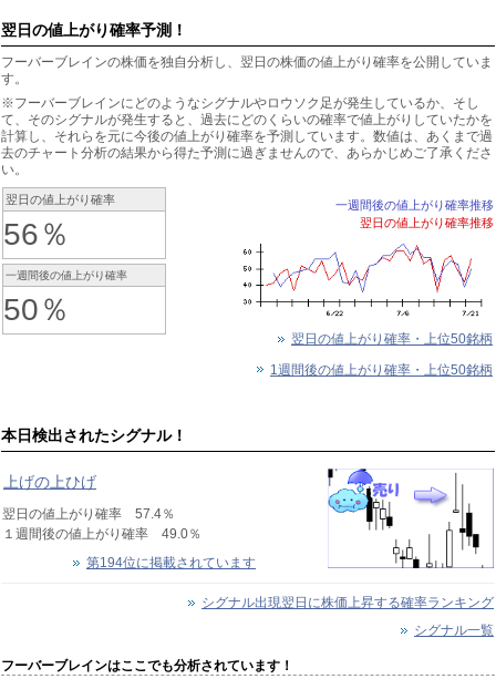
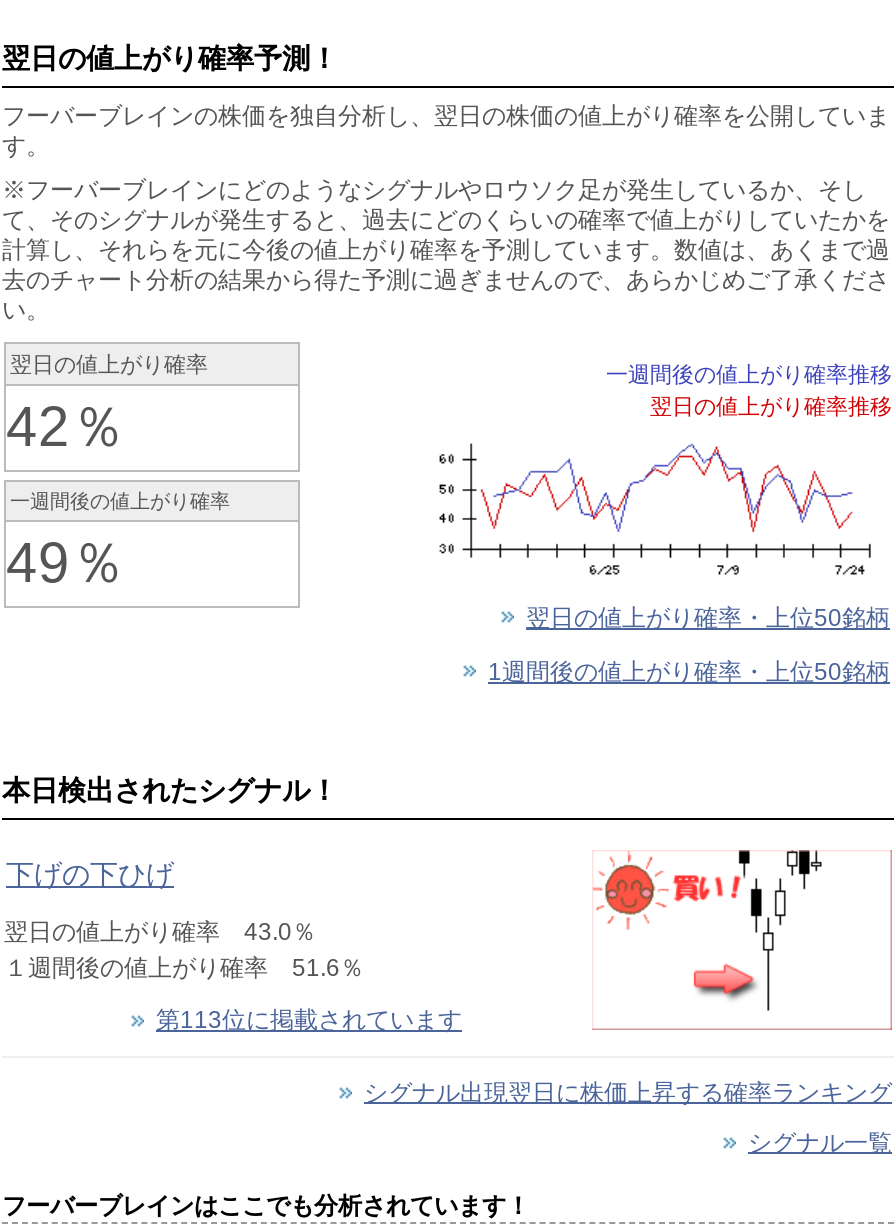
- 56％
+ 42％

- [image]
+ [image]

- 50％
+ 49％

- 上げの上ひげ
+ 下げの下ひげ

- [image]
+ [image]

- 翌日の値上がり確率 57.4％
+ 翌日の値上がり確率 43.0％

- １週間後の値上がり確率 49.0％
+ １週間後の値上がり確率 51.6％

- 第194位に掲載されています
+ 第113位に掲載されています
